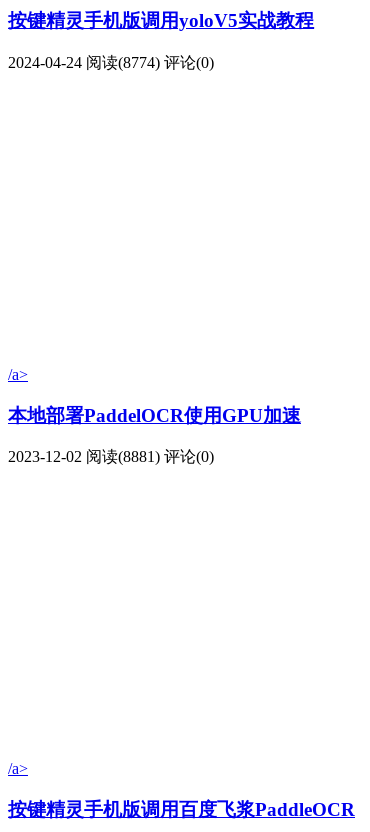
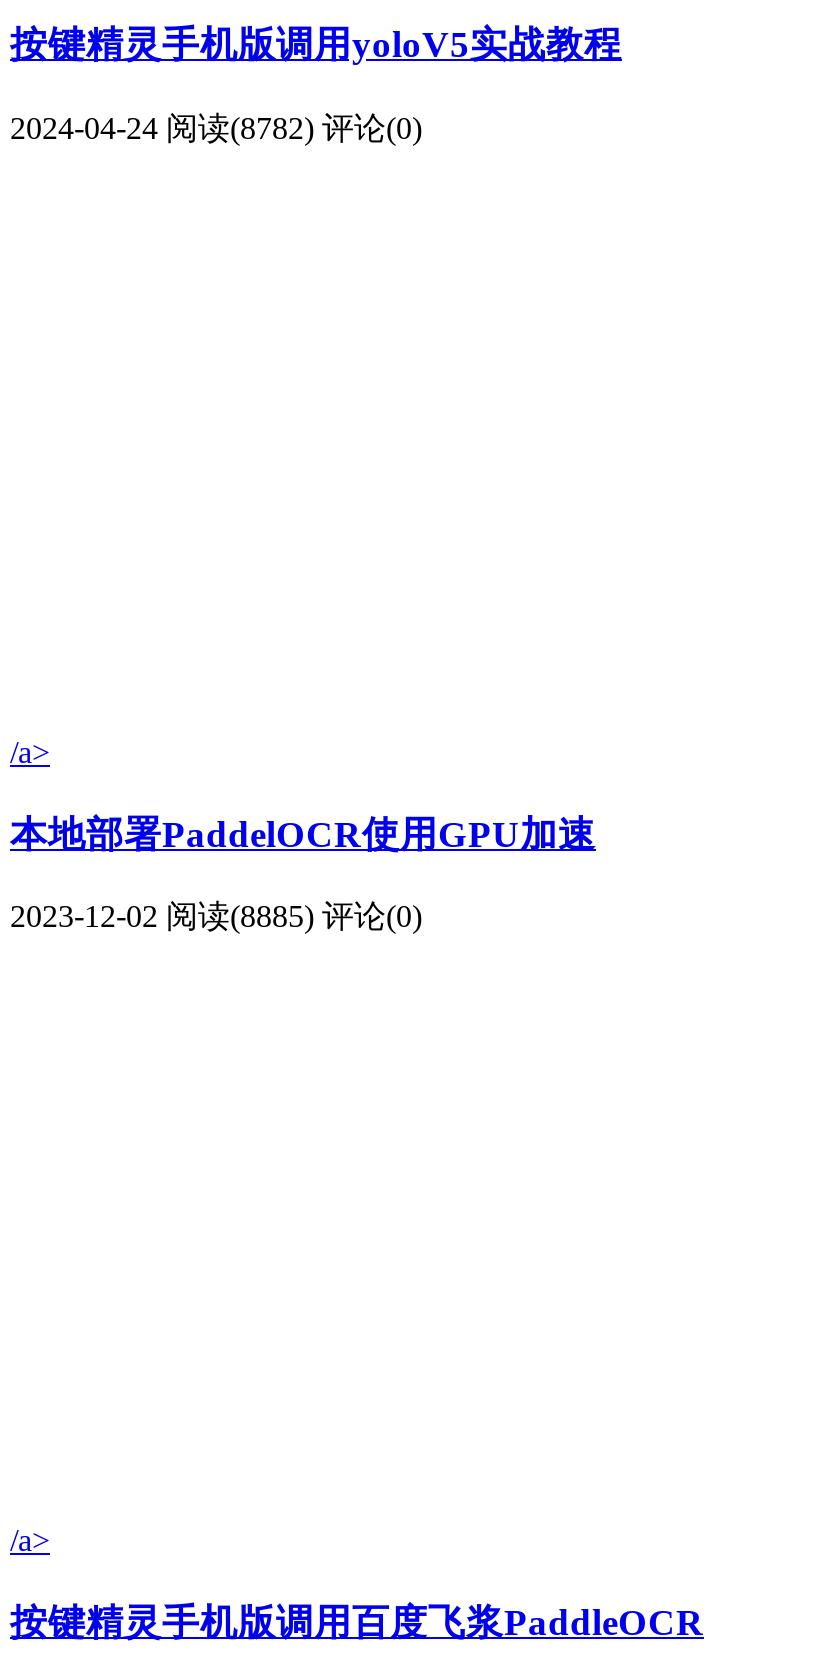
- 2024-04-24 阅读(8774) 评论(0)
+ 2024-04-24 阅读(8782) 评论(0)

- 2023-12-02 阅读(8881) 评论(0)
+ 2023-12-02 阅读(8885) 评论(0)
